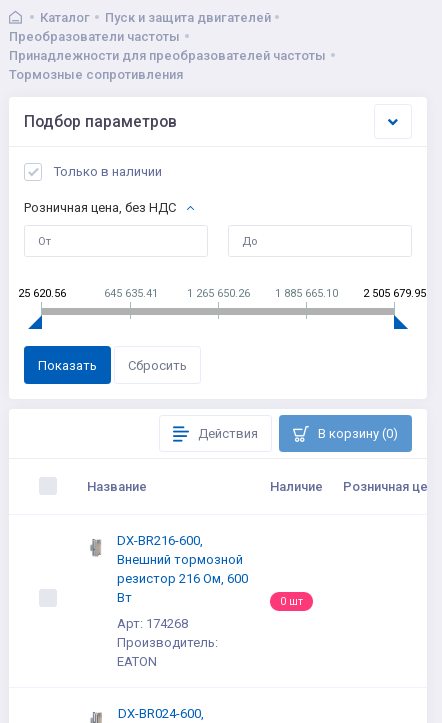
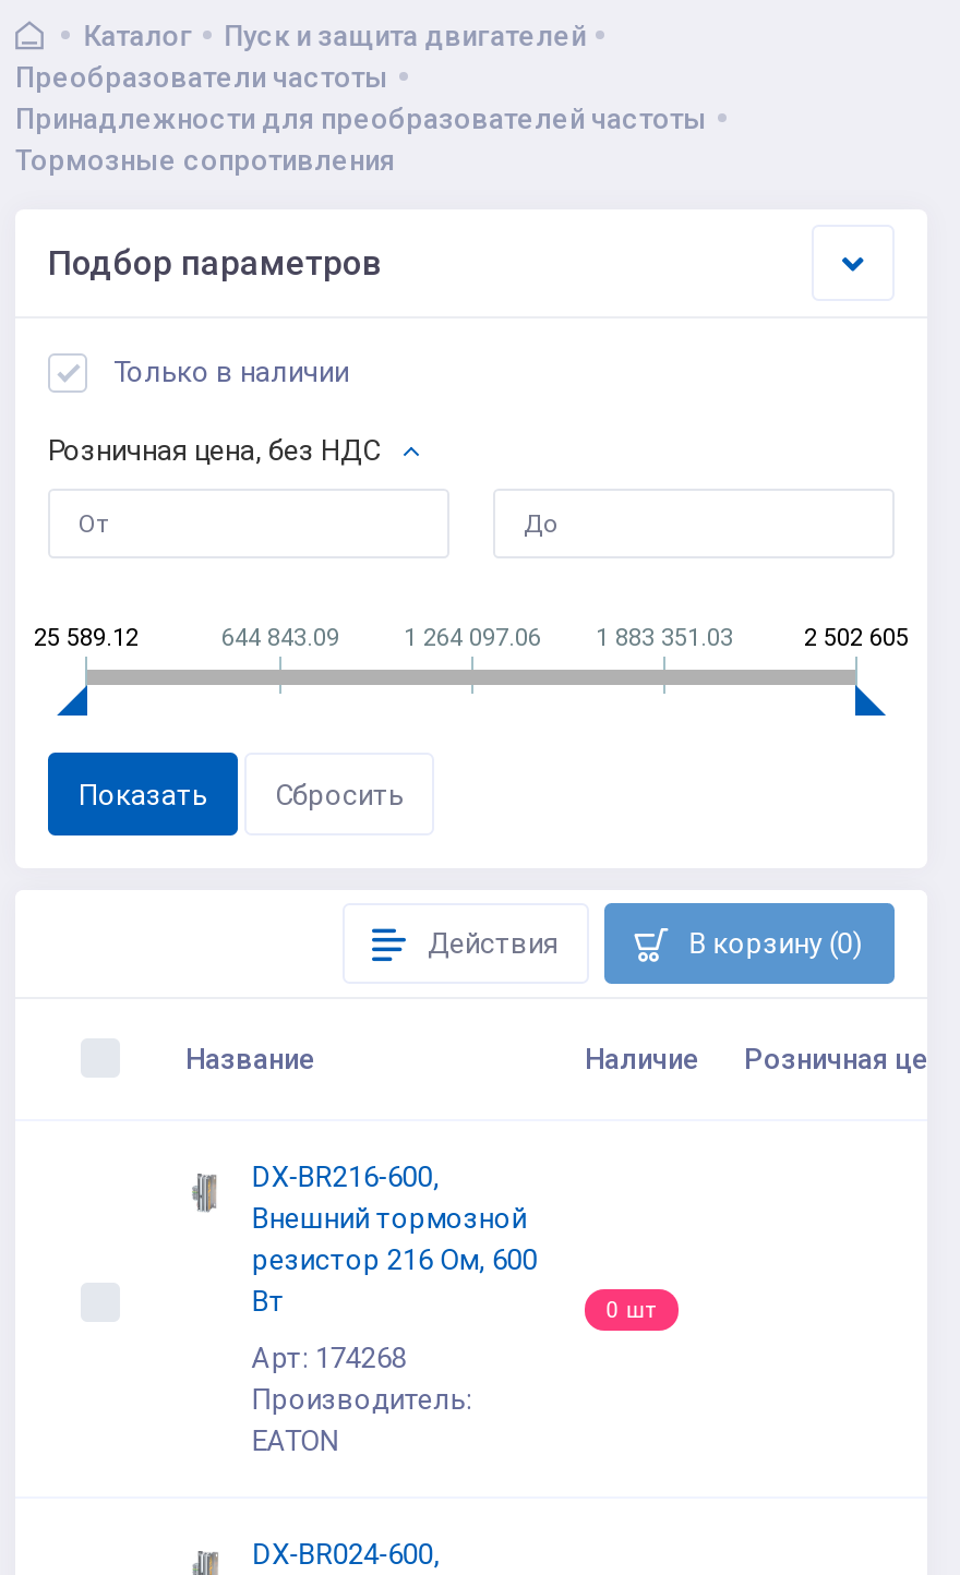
- 25 620.56
+ 25 589.12

- 645 635.41
+ 644 843.09

- 1 265 650.26
+ 1 264 097.06

- 1 885 665.10
+ 1 883 351.03

- 2 505 679.95
+ 2 502 605
